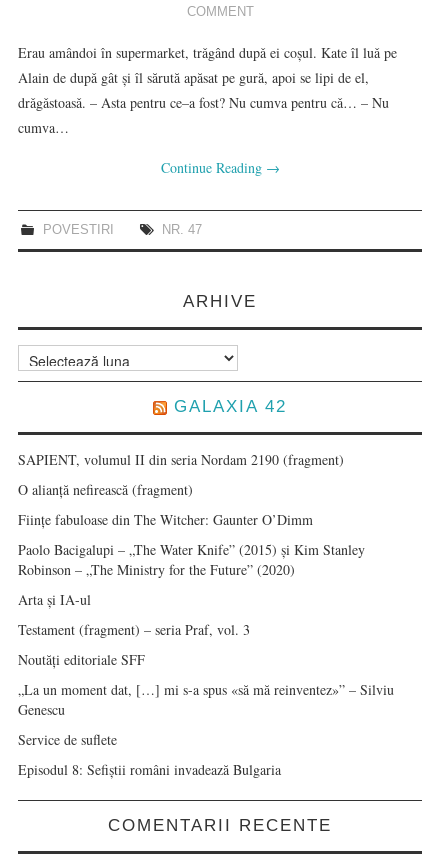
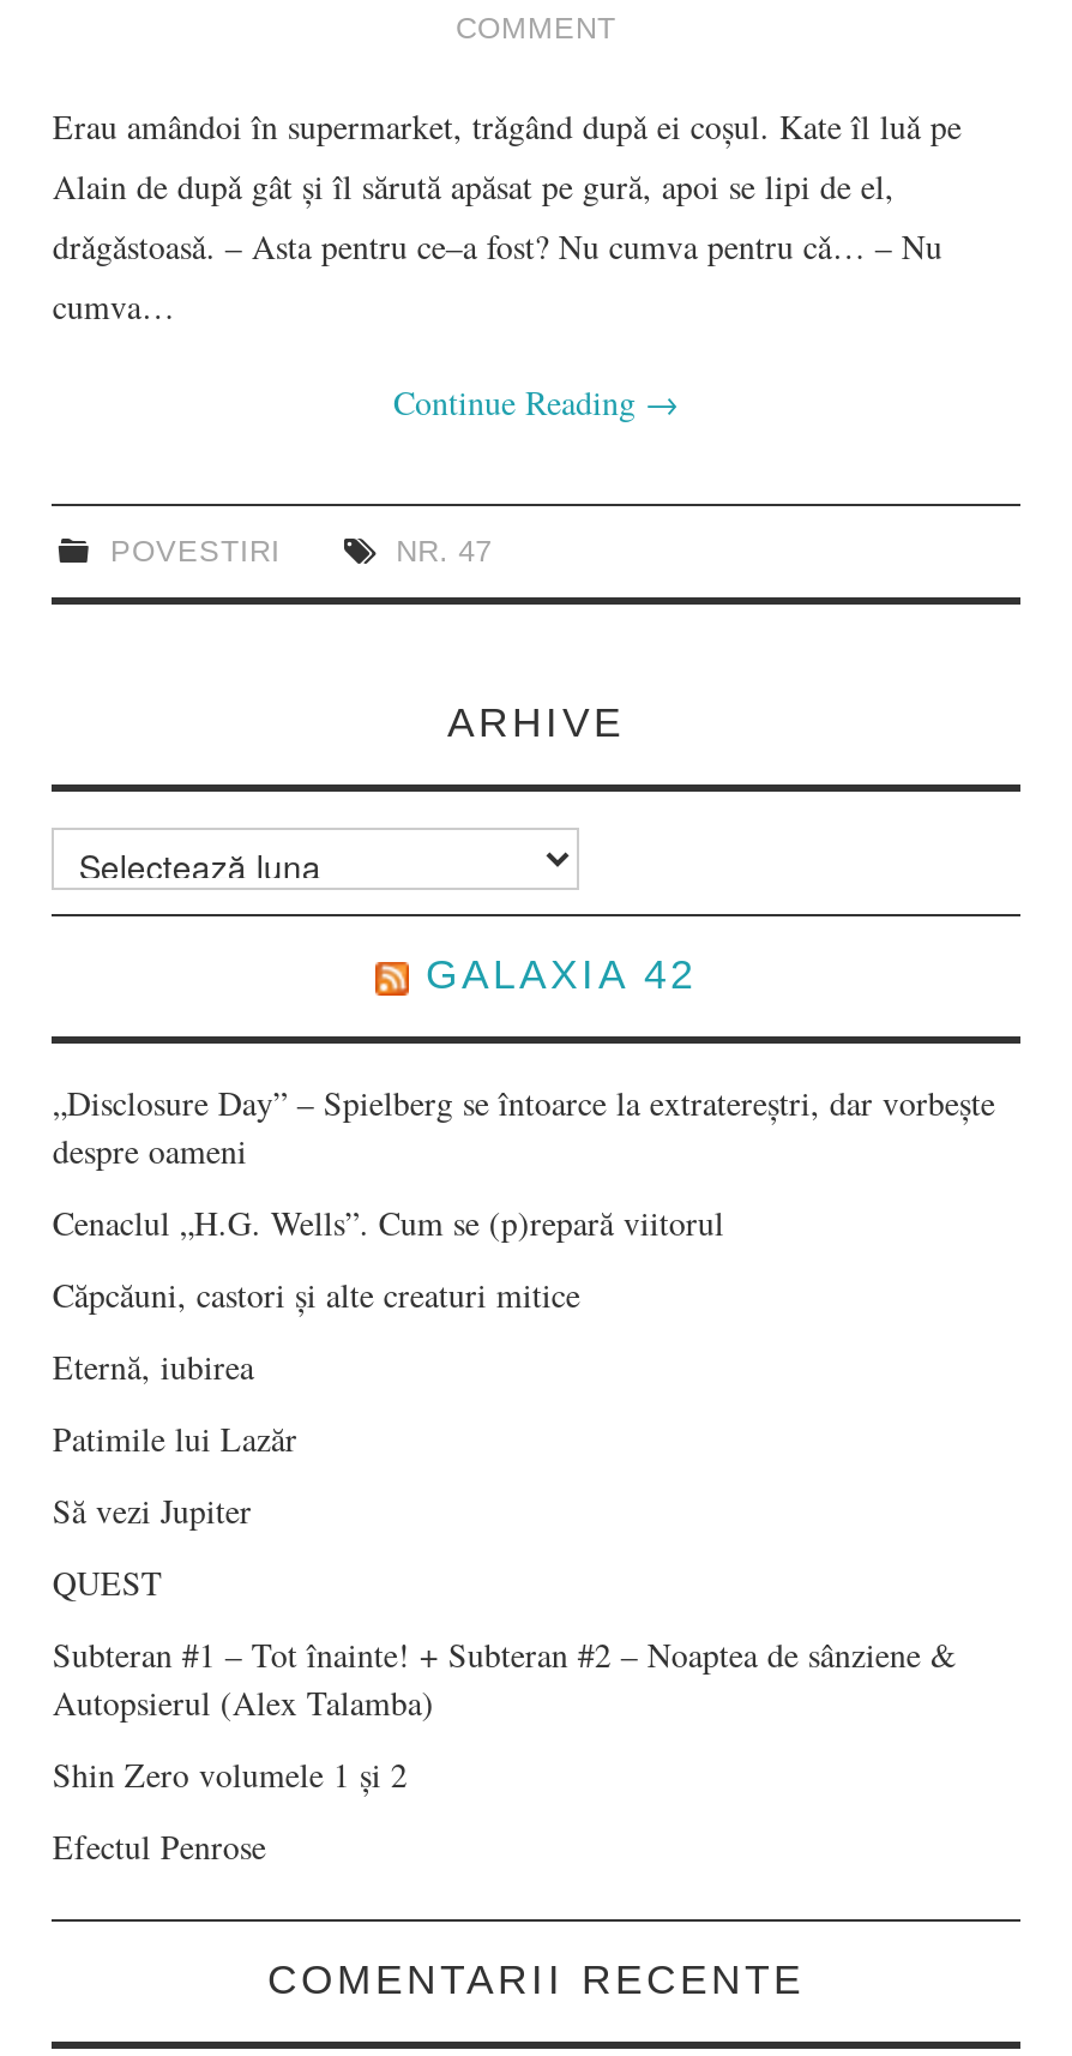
- SAPIENT, volumul II din seria Nordam 2190 (fragment)
+ „Disclosure Day” – Spielberg se întoarce la extratereștri, dar vorbește
+ despre oameni

- O alianță nefirească (fragment)
+ Cenaclul „H.G. Wells”. Cum se (p)repară viitorul

- Ființe fabuloase din The Witcher: Gaunter O’Dimm
+ Căpcăuni, castori și alte creaturi mitice

- Paolo Bacigalupi – „The Water Knife” (2015) și Kim Stanley
- Robinson – „The Ministry for the Future” (2020)
+ Eternă, iubirea

- Arta și IA-ul
+ Patimile lui Lazăr

- Testament (fragment) – seria Praf, vol. 3
+ Să vezi Jupiter

- Noutăți editoriale SFF
+ QUEST

- „La un moment dat, […] mi s-a spus «să mă reinventez»” – Silviu
- Genescu
+ Subteran #1 – Tot înainte! + Subteran #2 – Noaptea de sânziene &
+ Autopsierul (Alex Talamba)

- Service de suflete
+ Shin Zero volumele 1 și 2

- Episodul 8: Sefiștii români invadează Bulgaria
+ Efectul Penrose
